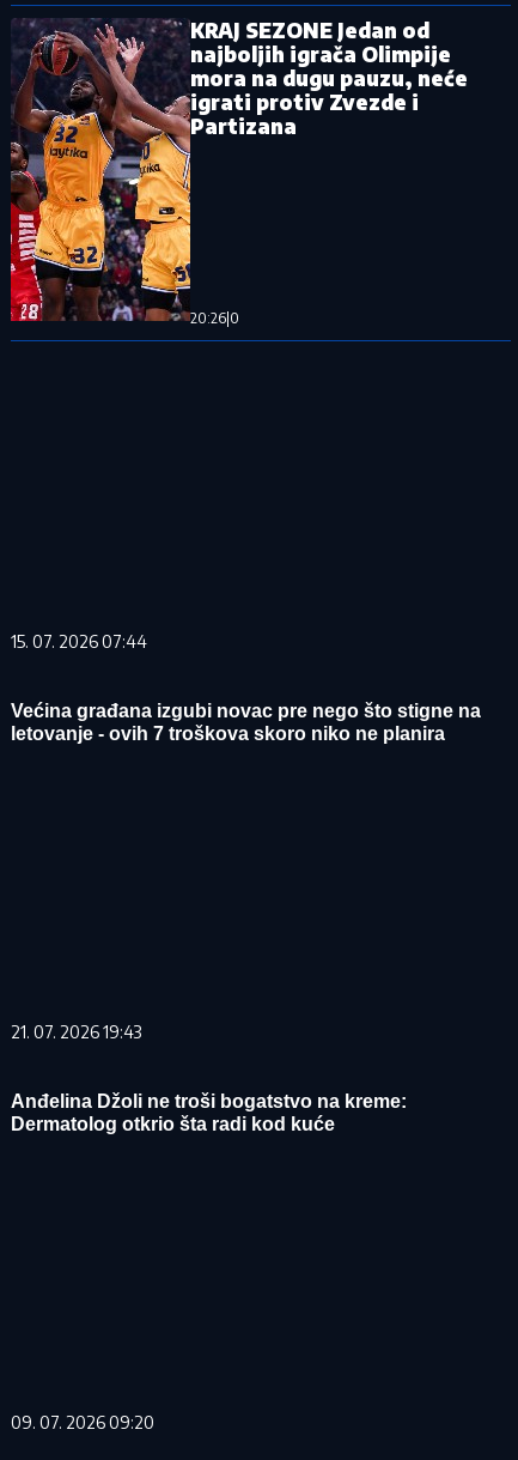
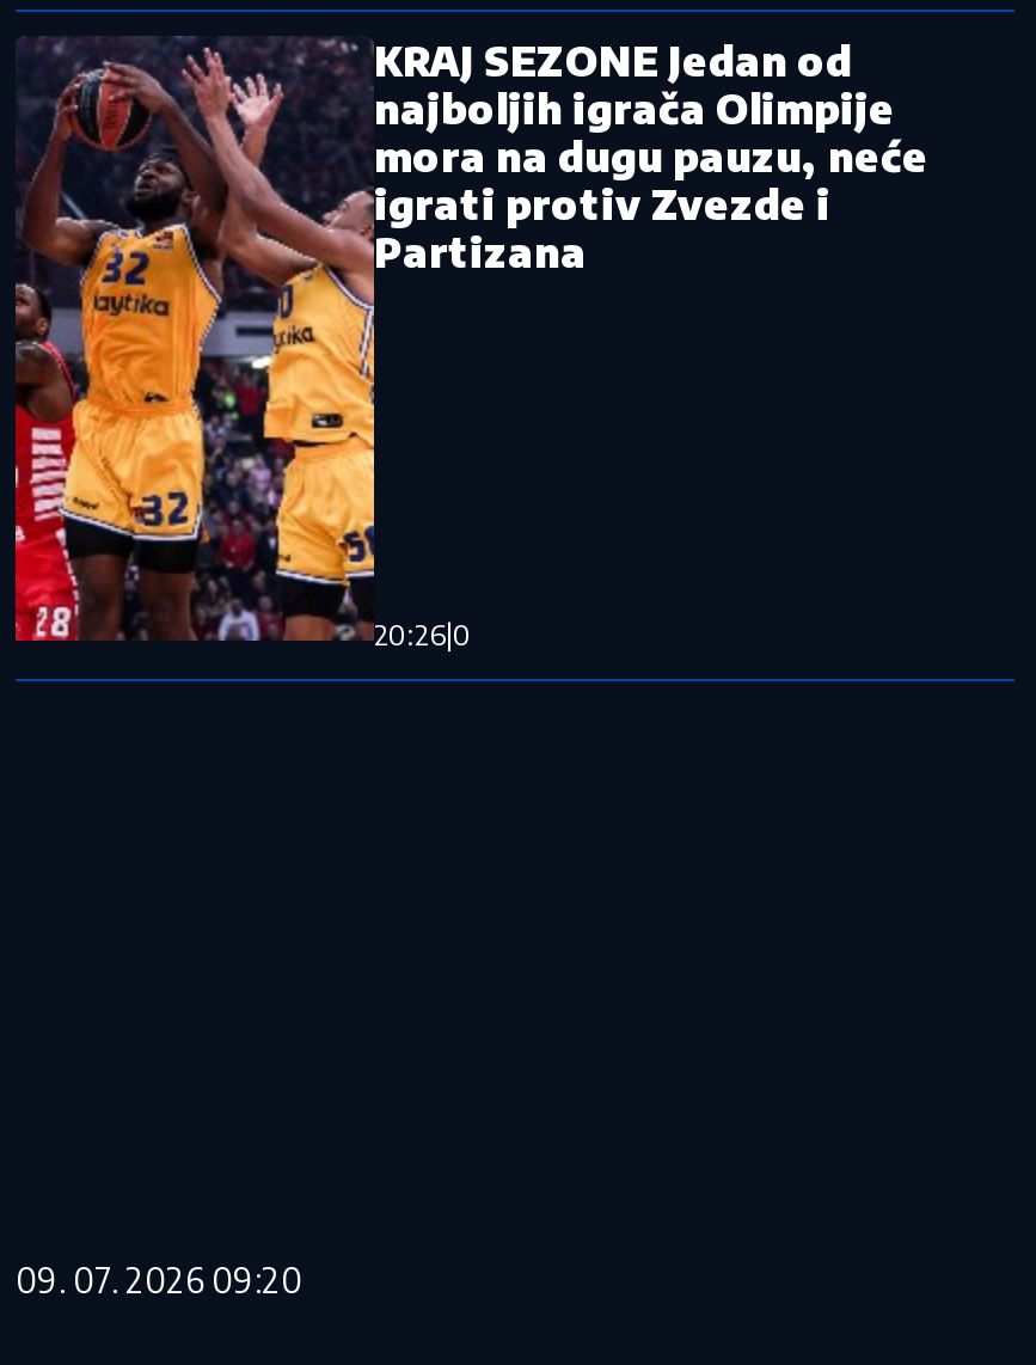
- 15. 07. 2026 07:44
- Većina građana izgubi novac pre nego što stigne na
- letovanje - ovih 7 troškova skoro niko ne planira

- 21. 07. 2026 19:43
- Anđelina Džoli ne troši bogatstvo na kreme:
- Dermatolog otkrio šta radi kod kuće
